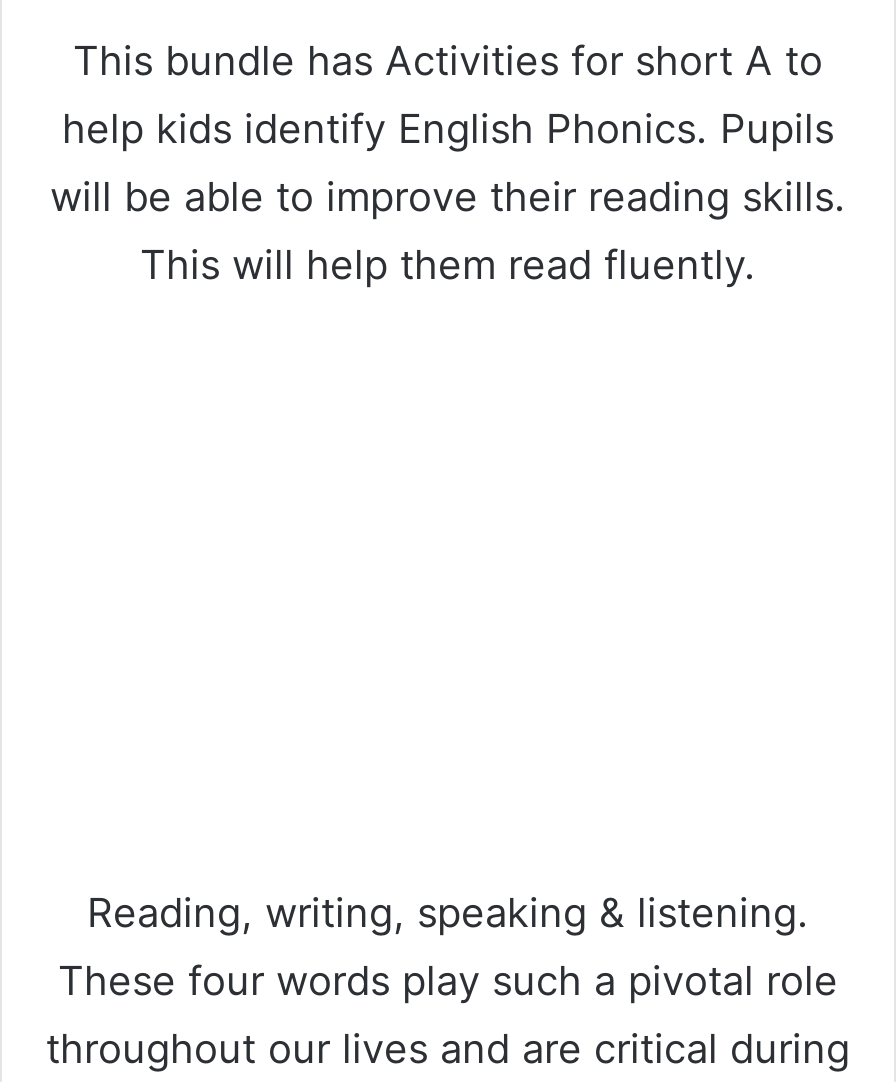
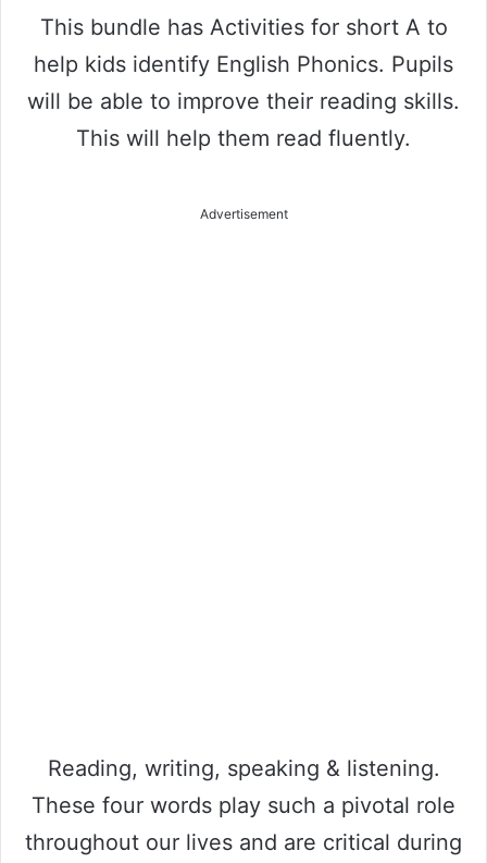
+ Advertisement
